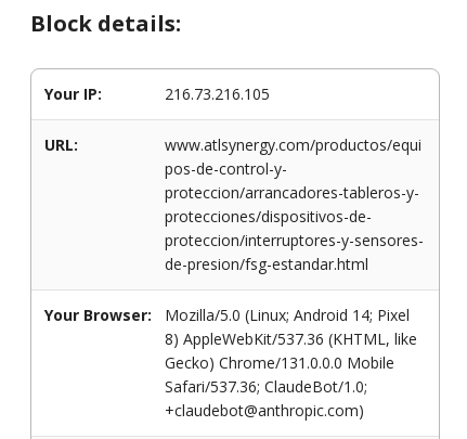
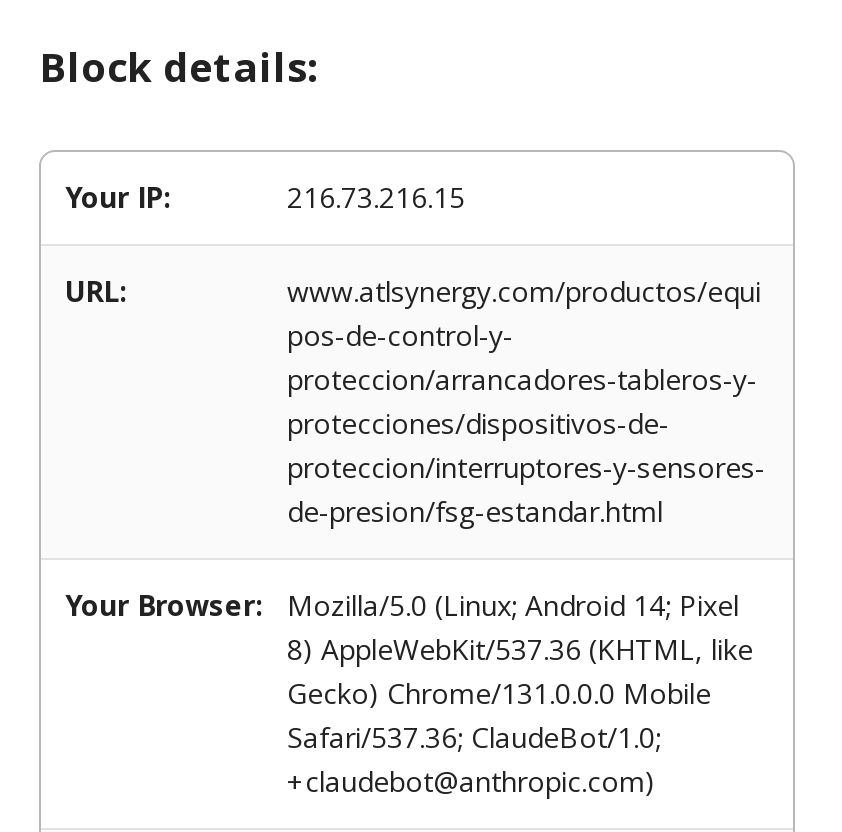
- 216.73.216.105
+ 216.73.216.15
